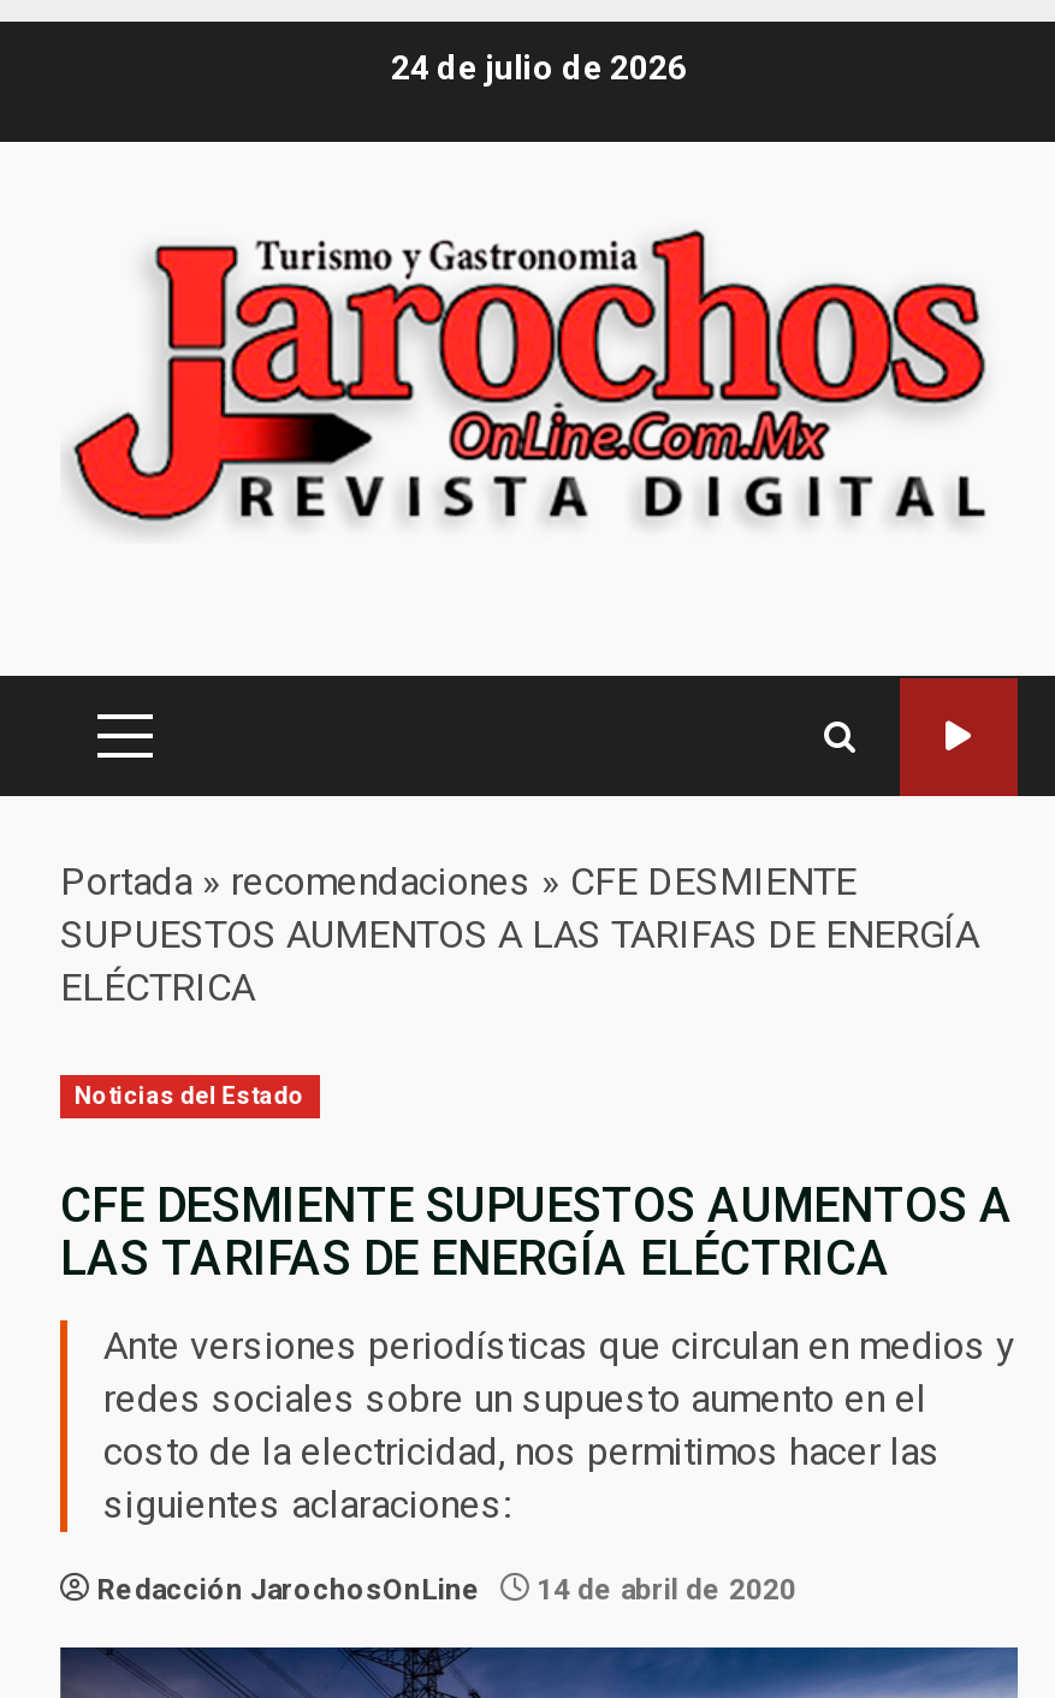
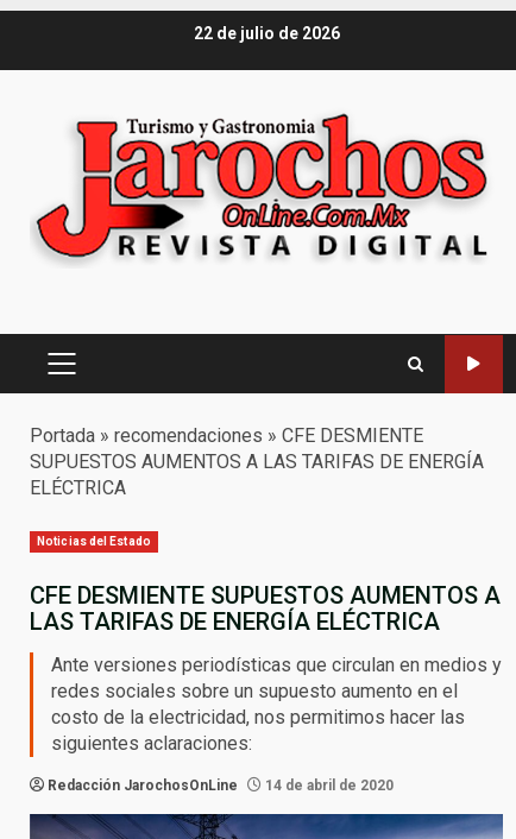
- 24 de julio de 2026
+ 22 de julio de 2026
